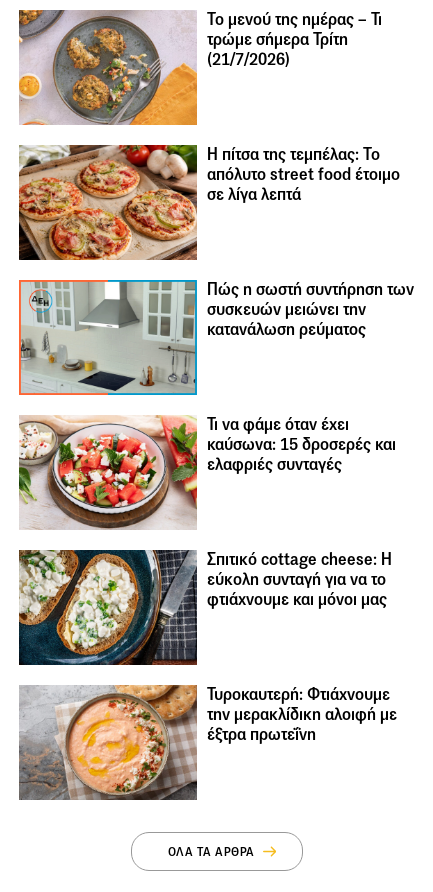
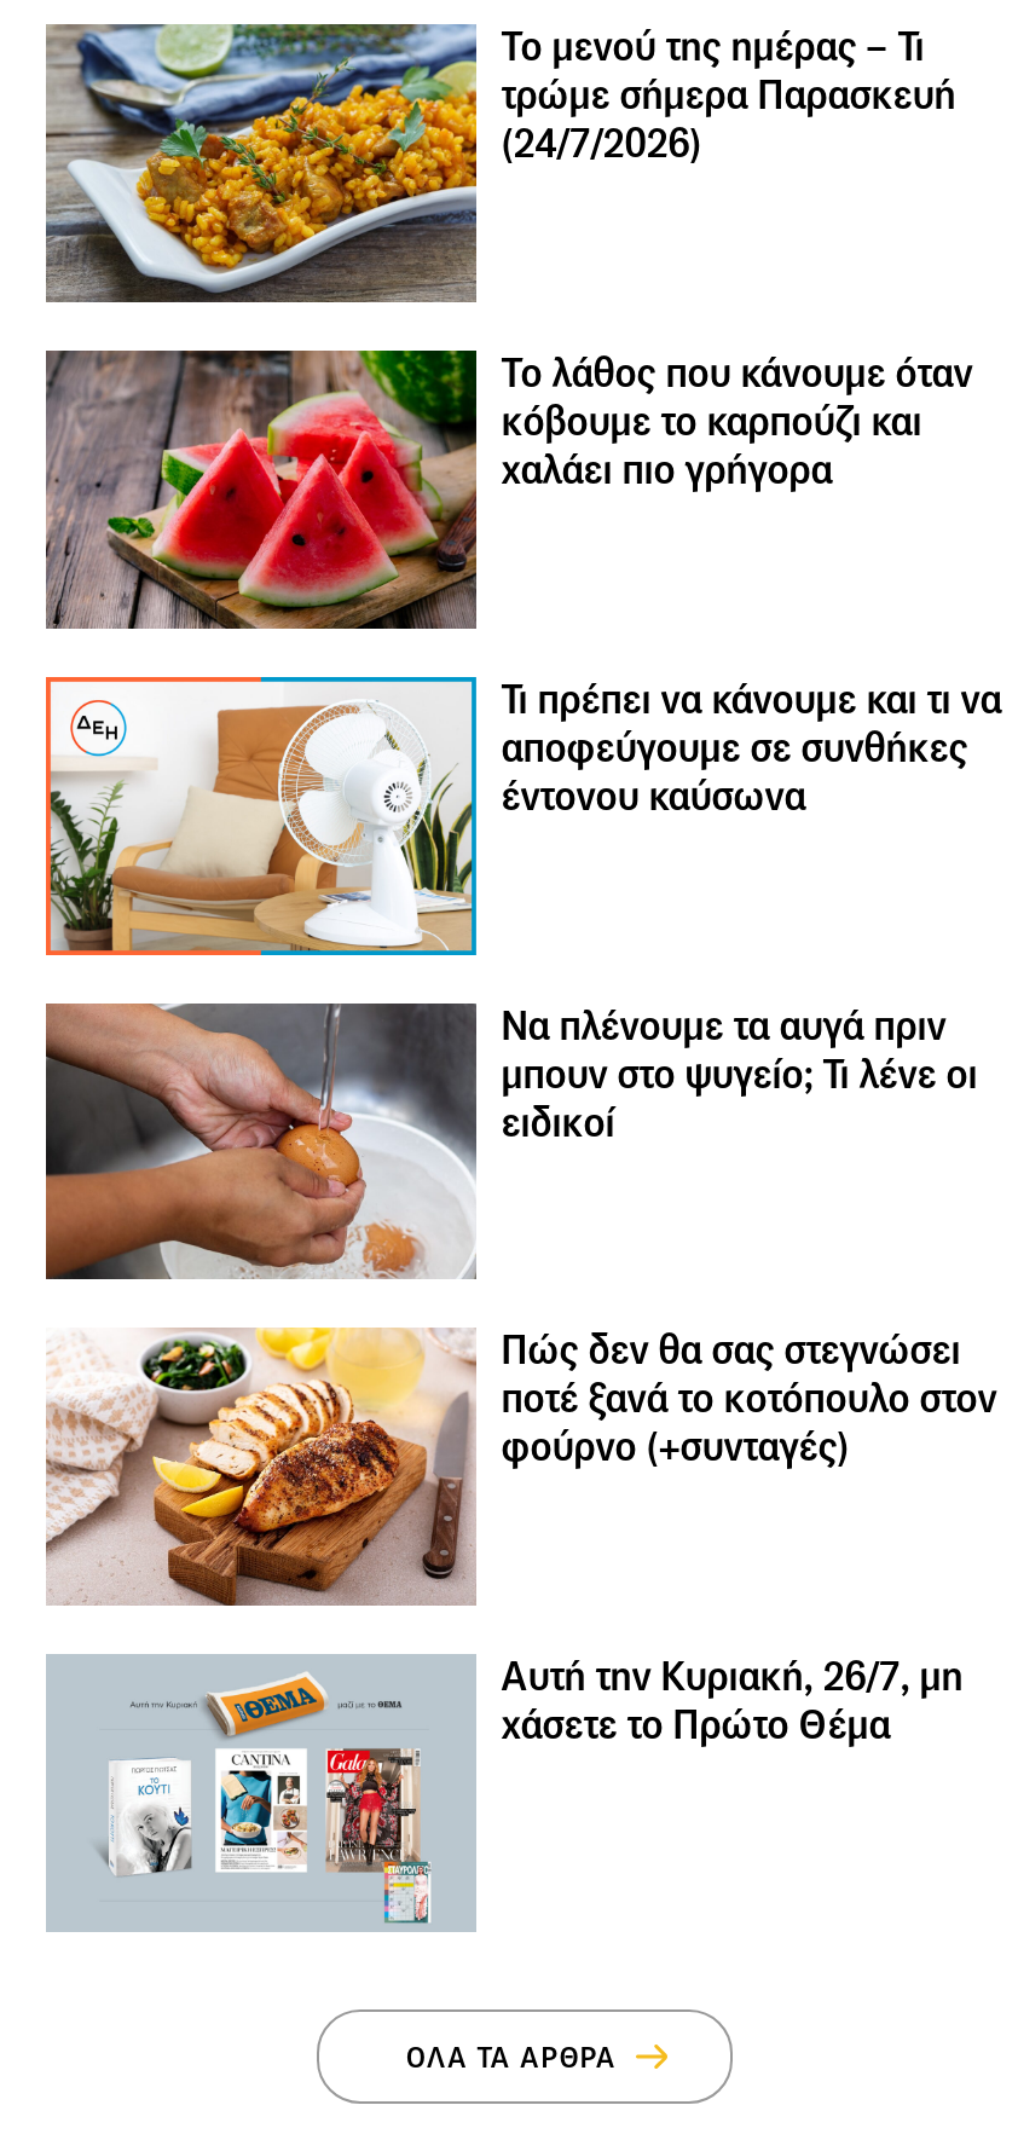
- [image]
- τρώμε σήμερα Τρίτη
- (21/7/2026)
+ [image]
+ τρώμε σήμερα Παρασκευή
+ (24/7/2026)

- [image]
- Η πίτσα της τεμπέλας: Το
- απόλυτο street food έτοιμο
- σε λίγα λεπτά
+ [image]
+ Το λάθος που κάνουμε όταν
+ κόβουμε το καρπούζι και
+ χαλάει πιο γρήγορα

- [image]
- Πώς η σωστή συντήρηση των
- συσκευών μειώνει την
- κατανάλωση ρεύματος
+ [image]
+ Τι πρέπει να κάνουμε και τι να
+ αποφεύγουμε σε συνθήκες
+ έντονου καύσωνα

- [image]
- Τι να φάμε όταν έχει
- καύσωνα: 15 δροσερές και
- ελαφριές συνταγές
+ [image]
+ Να πλένουμε τα αυγά πριν
+ μπουν στο ψυγείο; Τι λένε οι
+ ειδικοί

- [image]
- Σπιτικό cottage cheese: Η
- εύκολη συνταγή για να το
- φτιάχνουμε και μόνοι μας
+ [image]
+ Πώς δεν θα σας στεγνώσει
+ ποτέ ξανά το κοτόπουλο στον
+ φούρνο (+συνταγές)

- [image]
- Τυροκαυτερή: Φτιάχνουμε
- την μερακλίδικη αλοιφή με
- έξτρα πρωτεΐνη
+ [image]
+ Αυτή την Κυριακή, 26/7, μη
+ χάσετε το Πρώτο Θέμα
